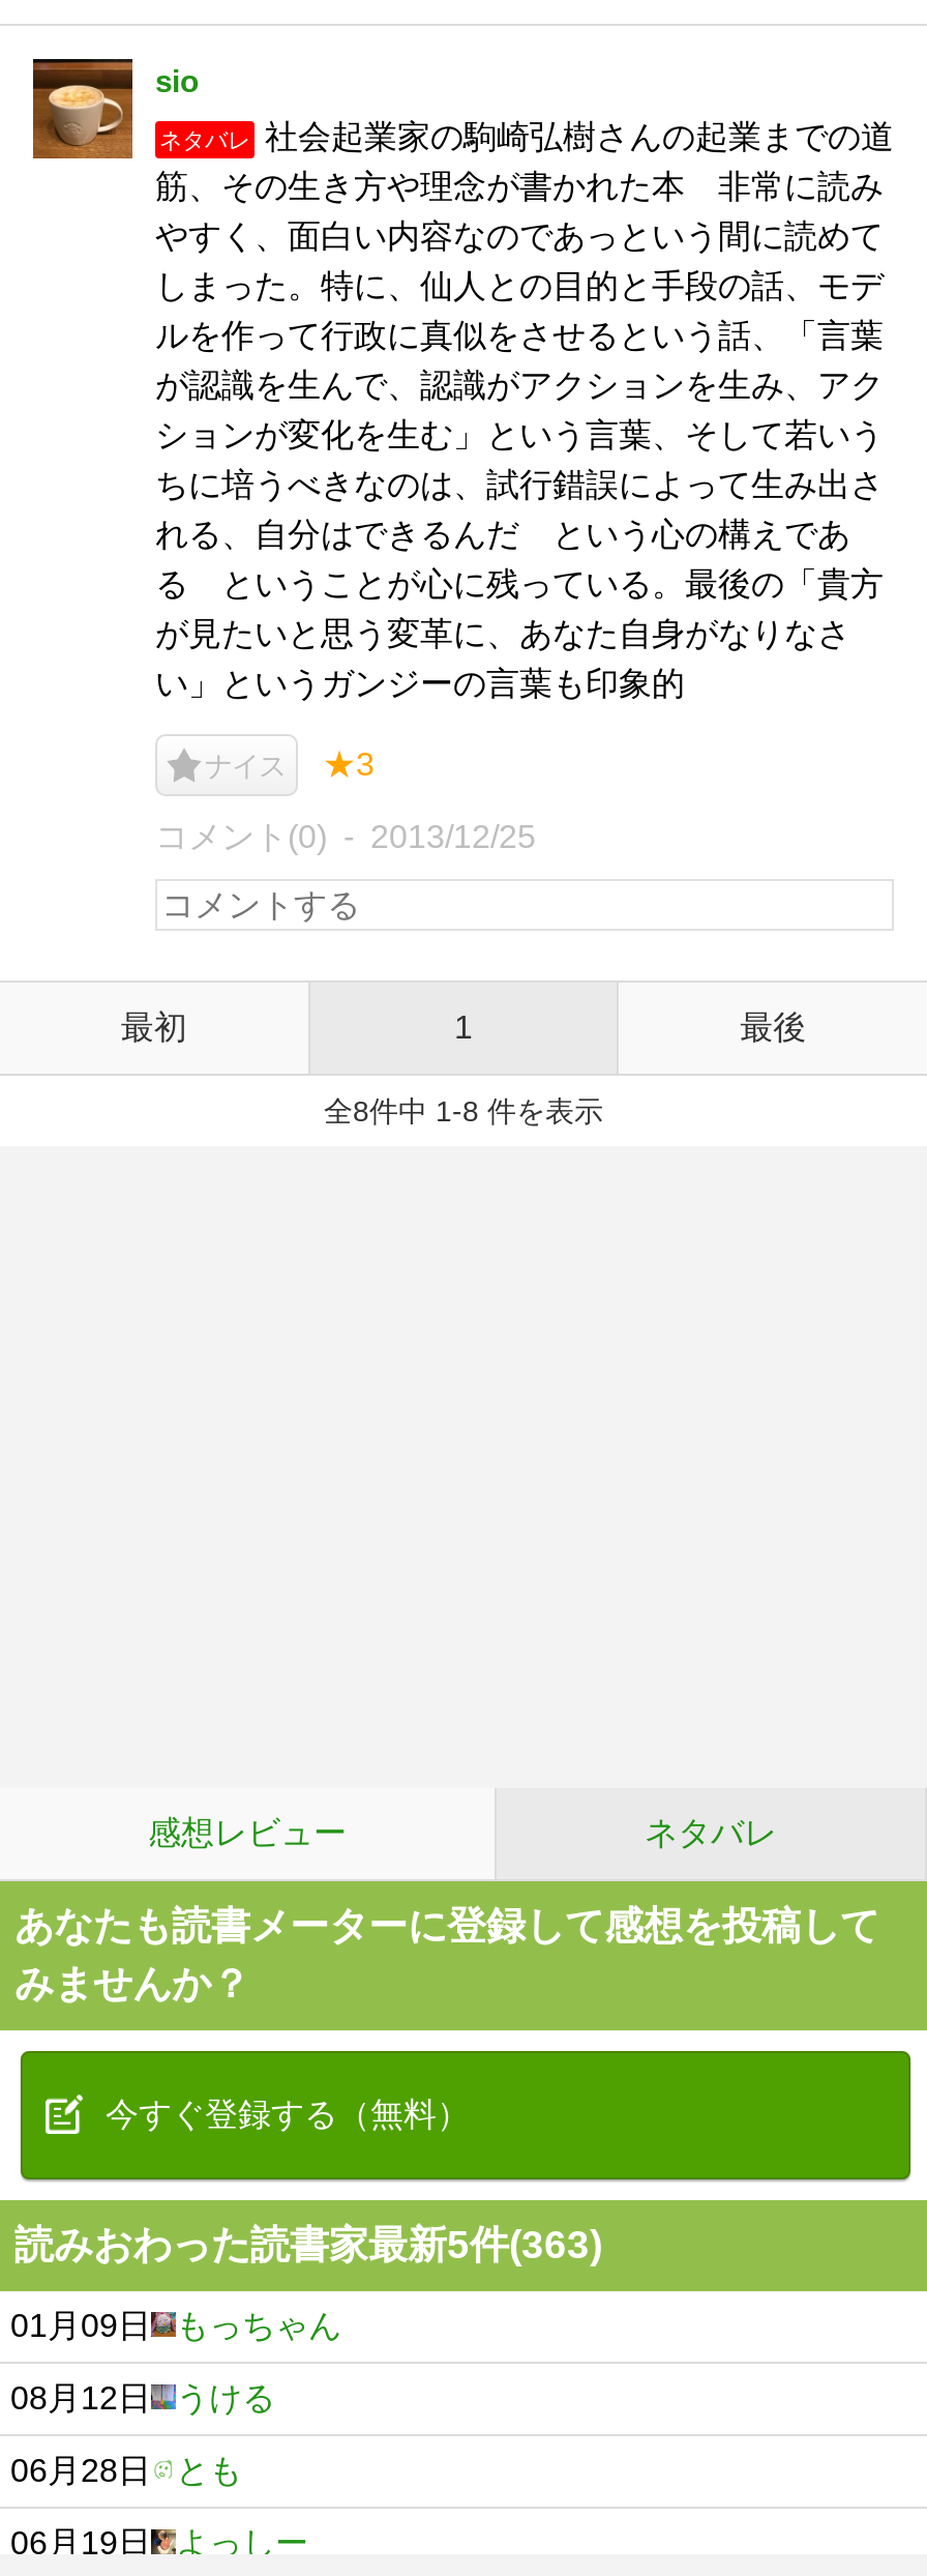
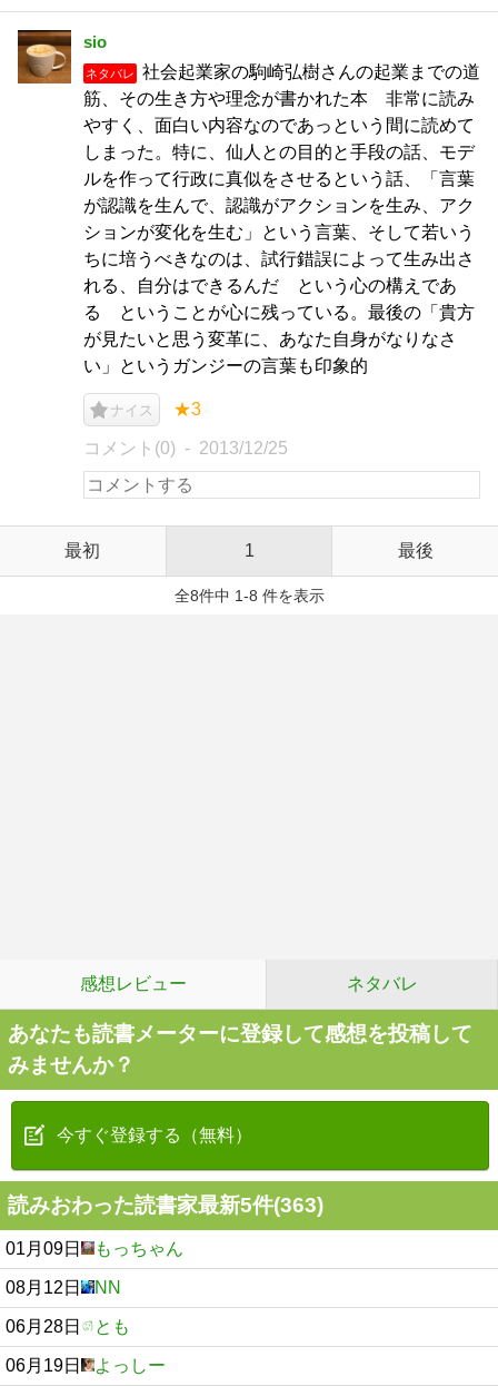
- うける
+ NN
